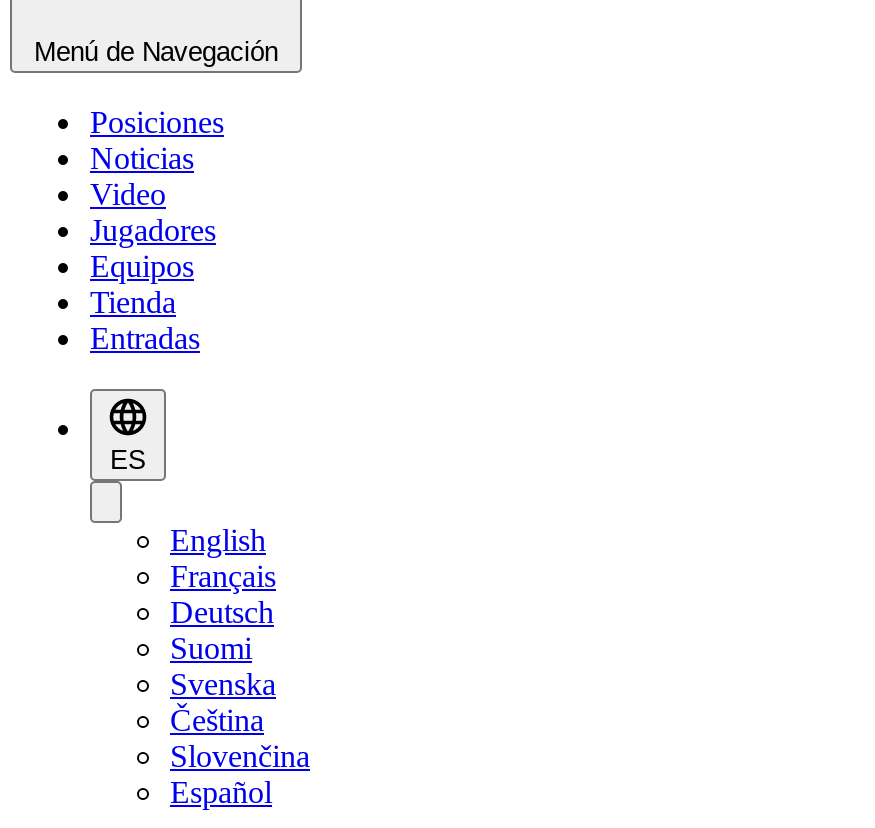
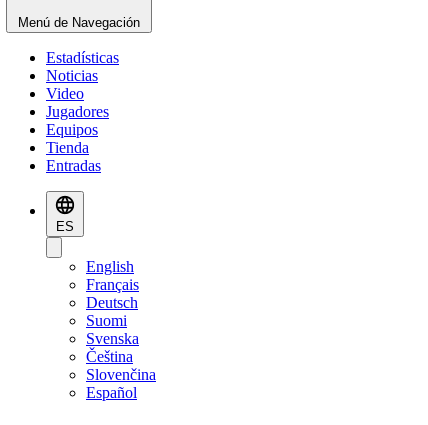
- Posiciones
+ Estadísticas
